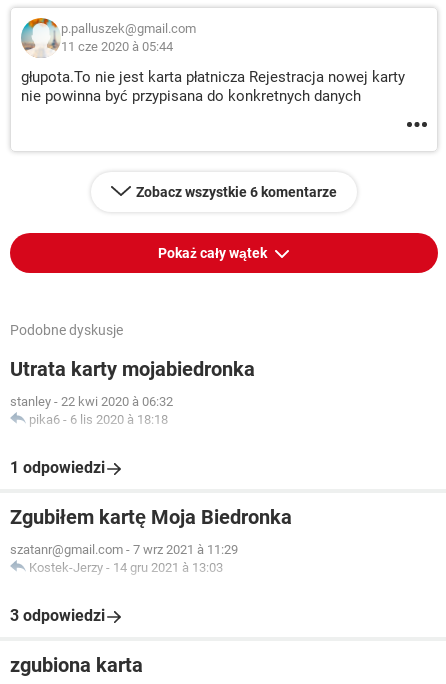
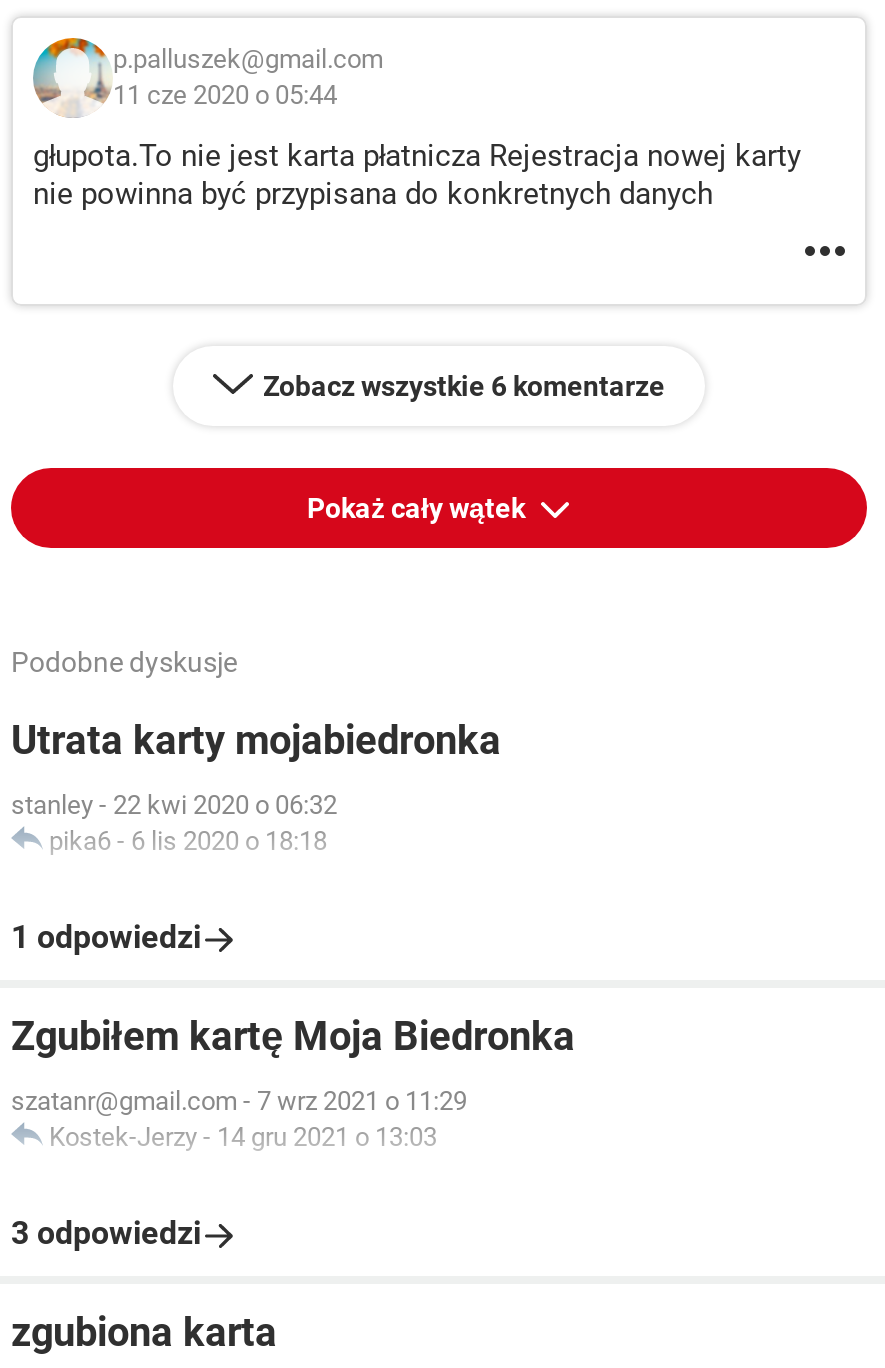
- 11 cze 2020 à 05:44
+ 11 cze 2020 o 05:44

- stanley - 22 kwi 2020 à 06:32
+ stanley - 22 kwi 2020 o 06:32

- pika6 - 6 lis 2020 à 18:18
+ pika6 - 6 lis 2020 o 18:18

- szatanr@gmail.com - 7 wrz 2021 à 11:29
+ szatanr@gmail.com - 7 wrz 2021 o 11:29

- Kostek-Jerzy - 14 gru 2021 à 13:03
+ Kostek-Jerzy - 14 gru 2021 o 13:03
